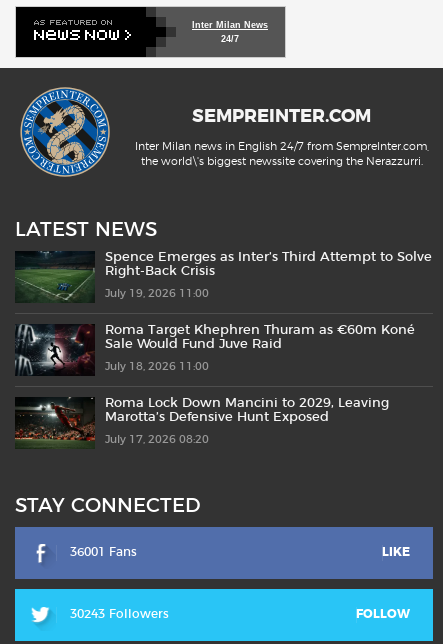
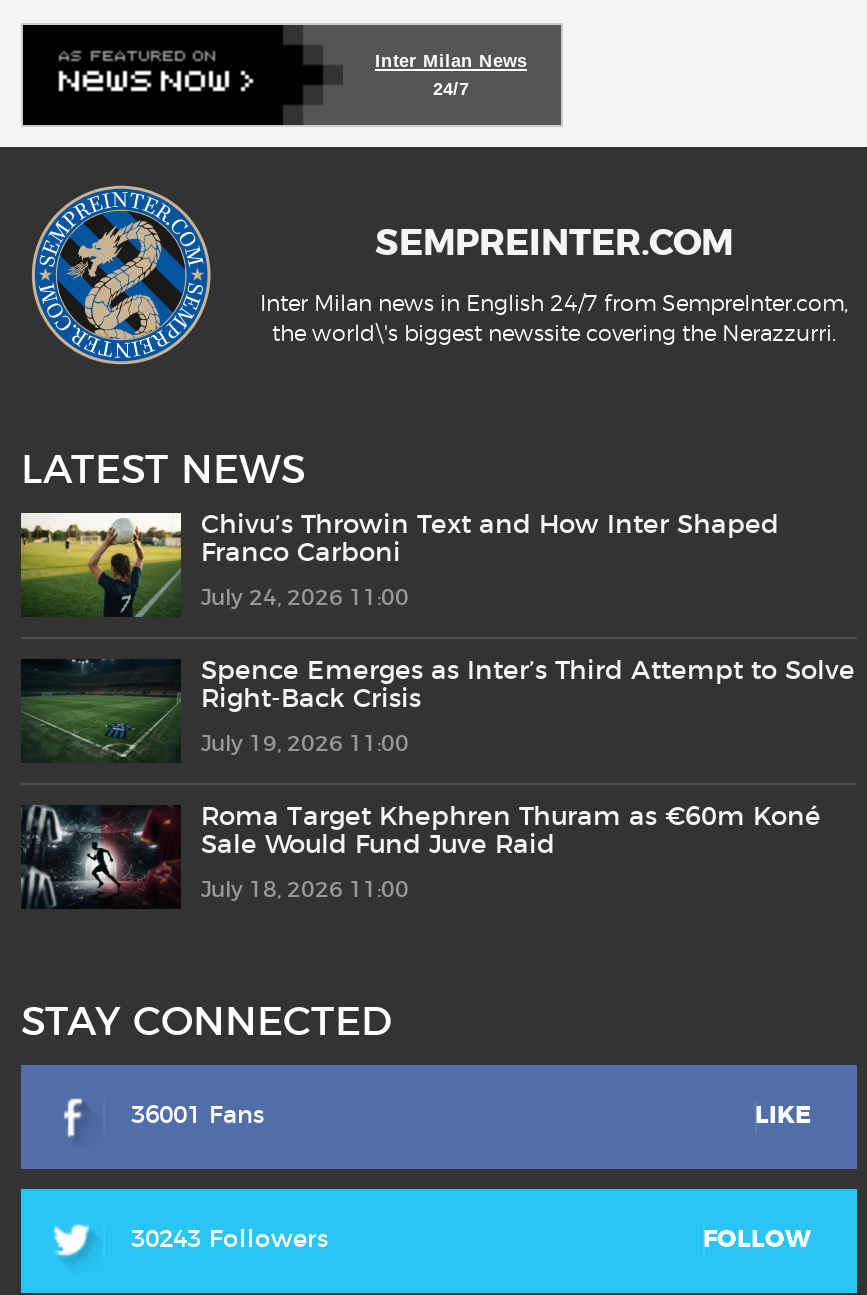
+ [image]
+ Chivu’s Throwin Text and How Inter Shaped
+ Franco Carboni
+ July 24, 2026 11:00

moved down: [image] | Spence Emerges as Inter’s Third Attempt to Solve | Right-Back Crisis | July 19, 2026 11:00 | Roma Target Khephren Thuram as €60m Koné | Sale Would Fund Juve Raid | July 18, 2026 11:00

- [image]
- Roma Lock Down Mancini to 2029, Leaving
- Marotta’s Defensive Hunt Exposed
- July 17, 2026 08:20
